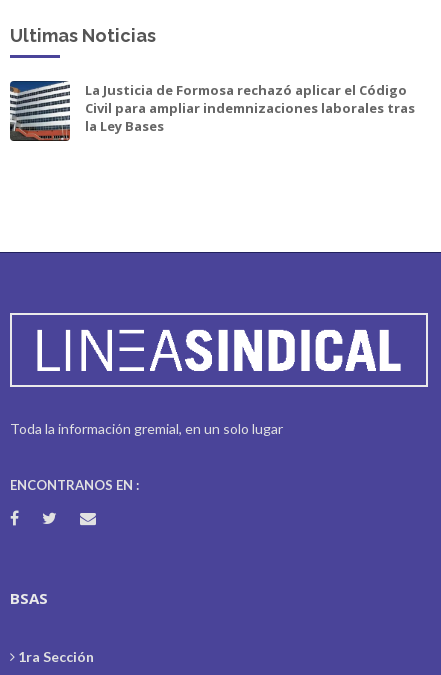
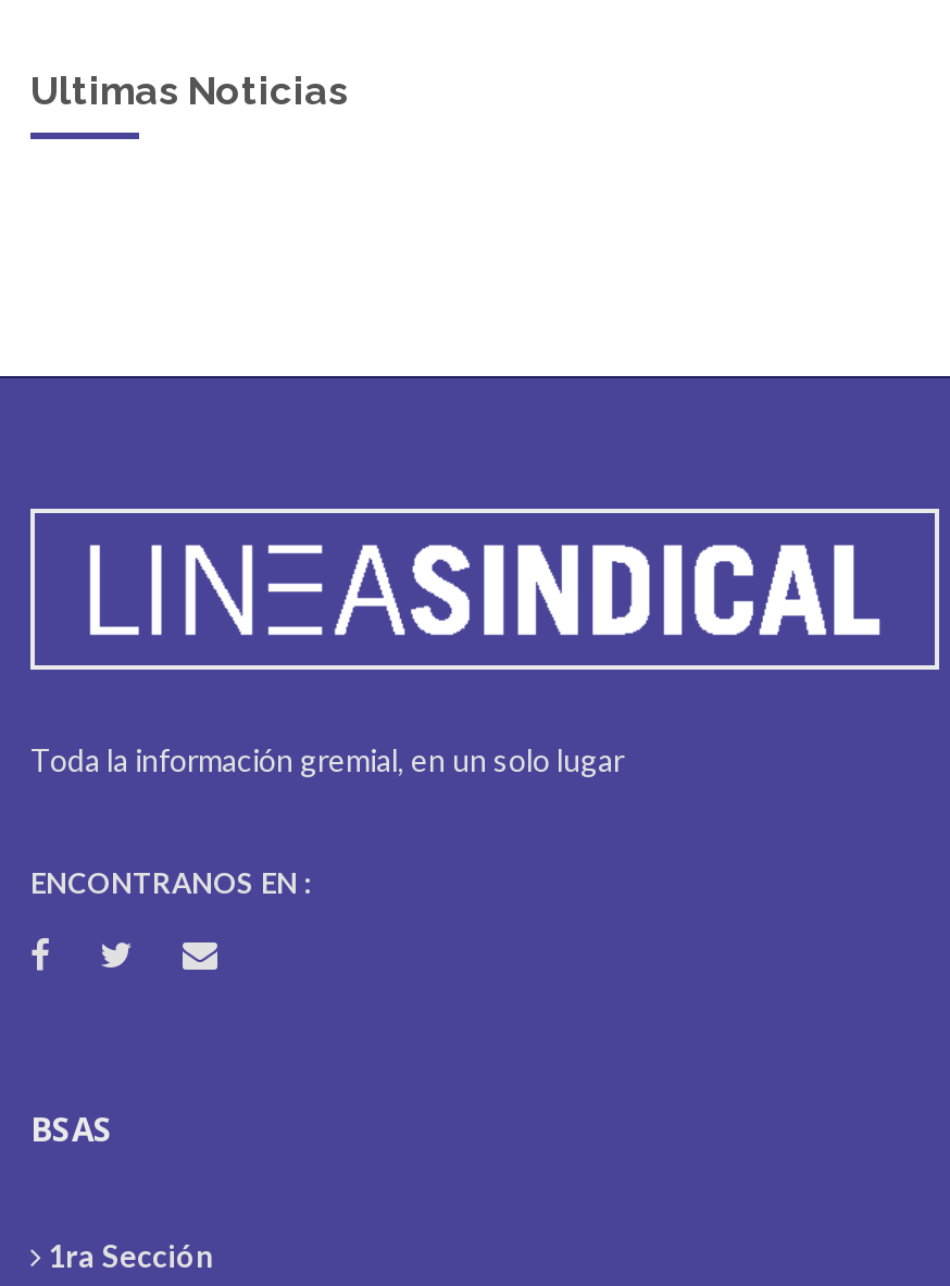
- [image]
- La Justicia de Formosa rechazó aplicar el Código
- Civil para ampliar indemnizaciones laborales tras
- la Ley Bases
